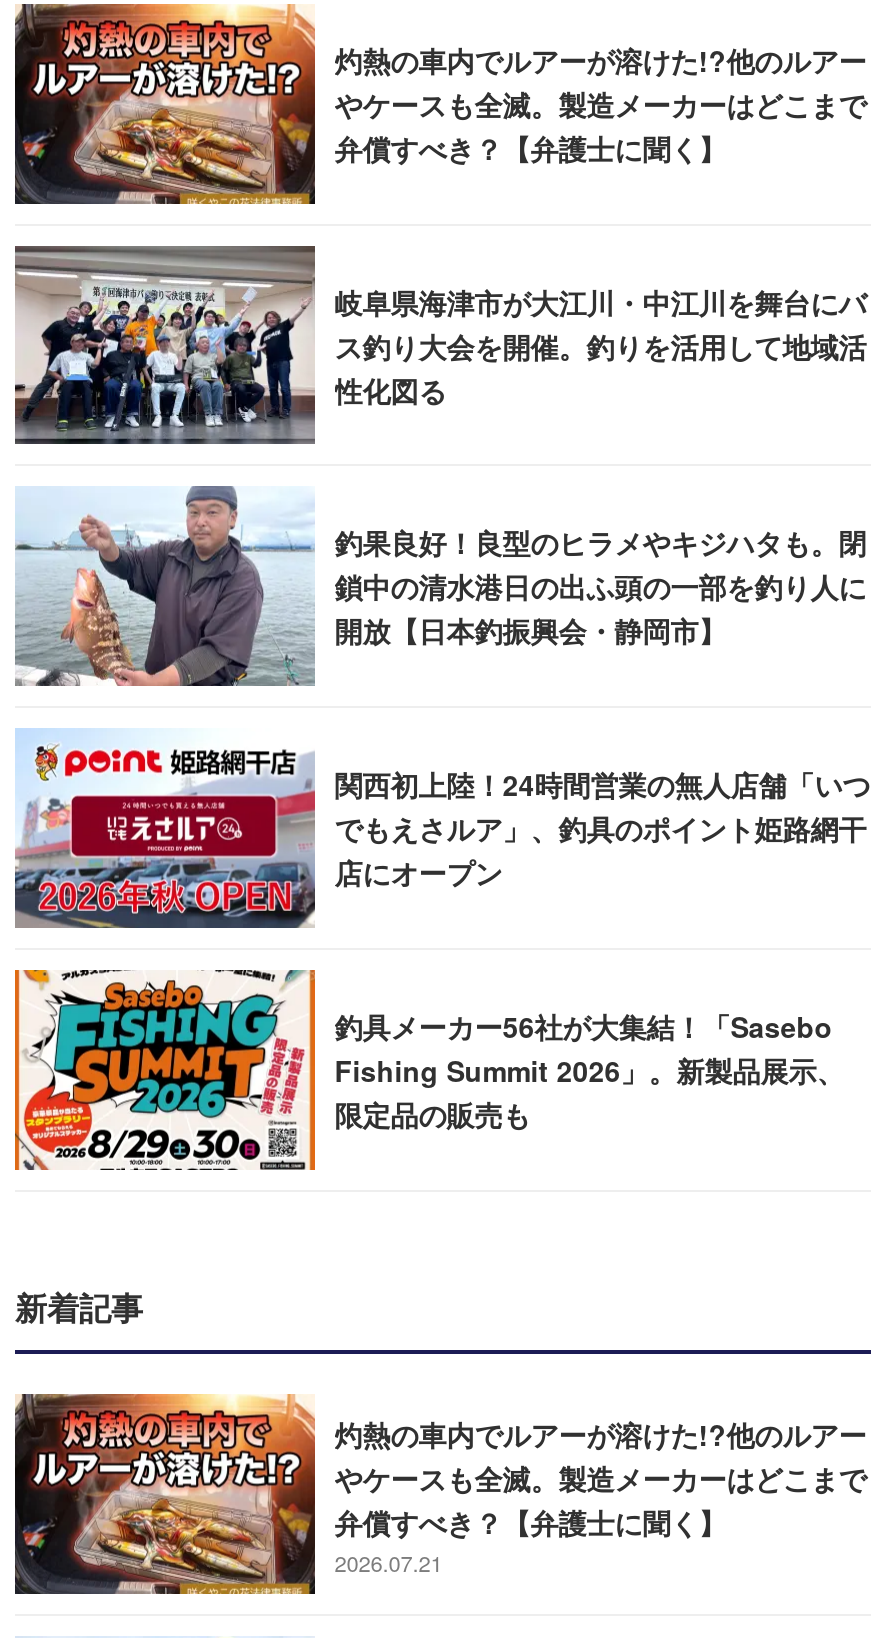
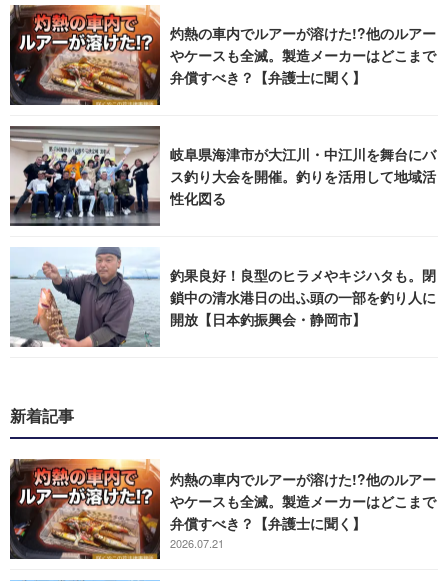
- [image]
- 関西初上陸！24時間営業の無人店舗「いつ
- でもえさルア」、釣具のポイント姫路網干
- 店にオープン

- [image]
- 釣具メーカー56社が大集結！「Sasebo
- Fishing Summit 2026」。新製品展示、
- 限定品の販売も
